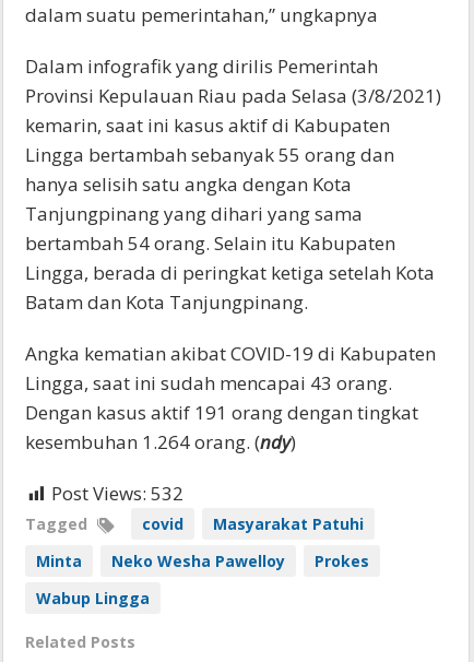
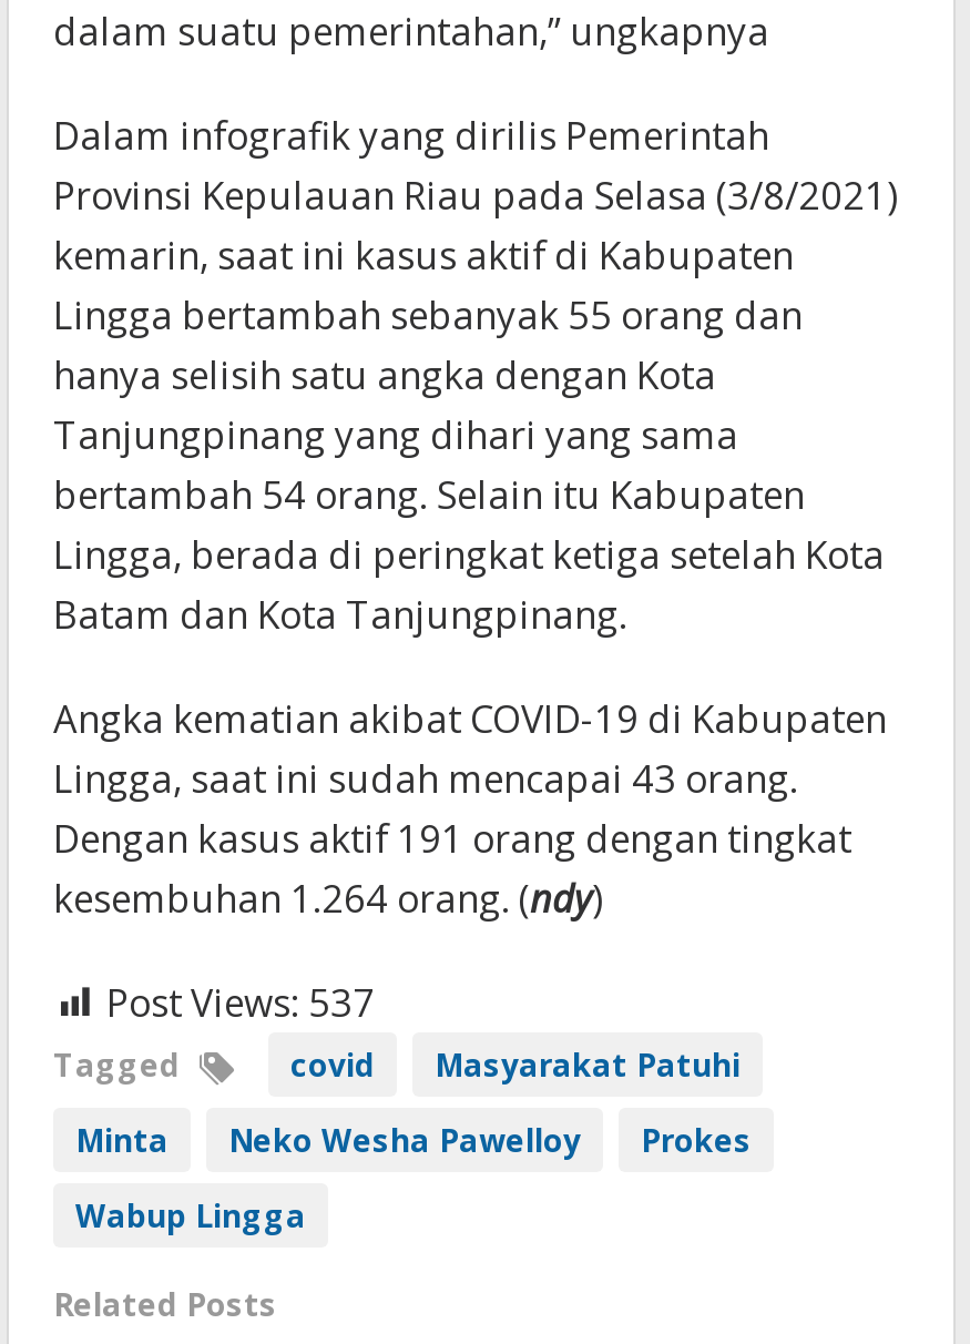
- Post Views: 532
+ Post Views: 537
